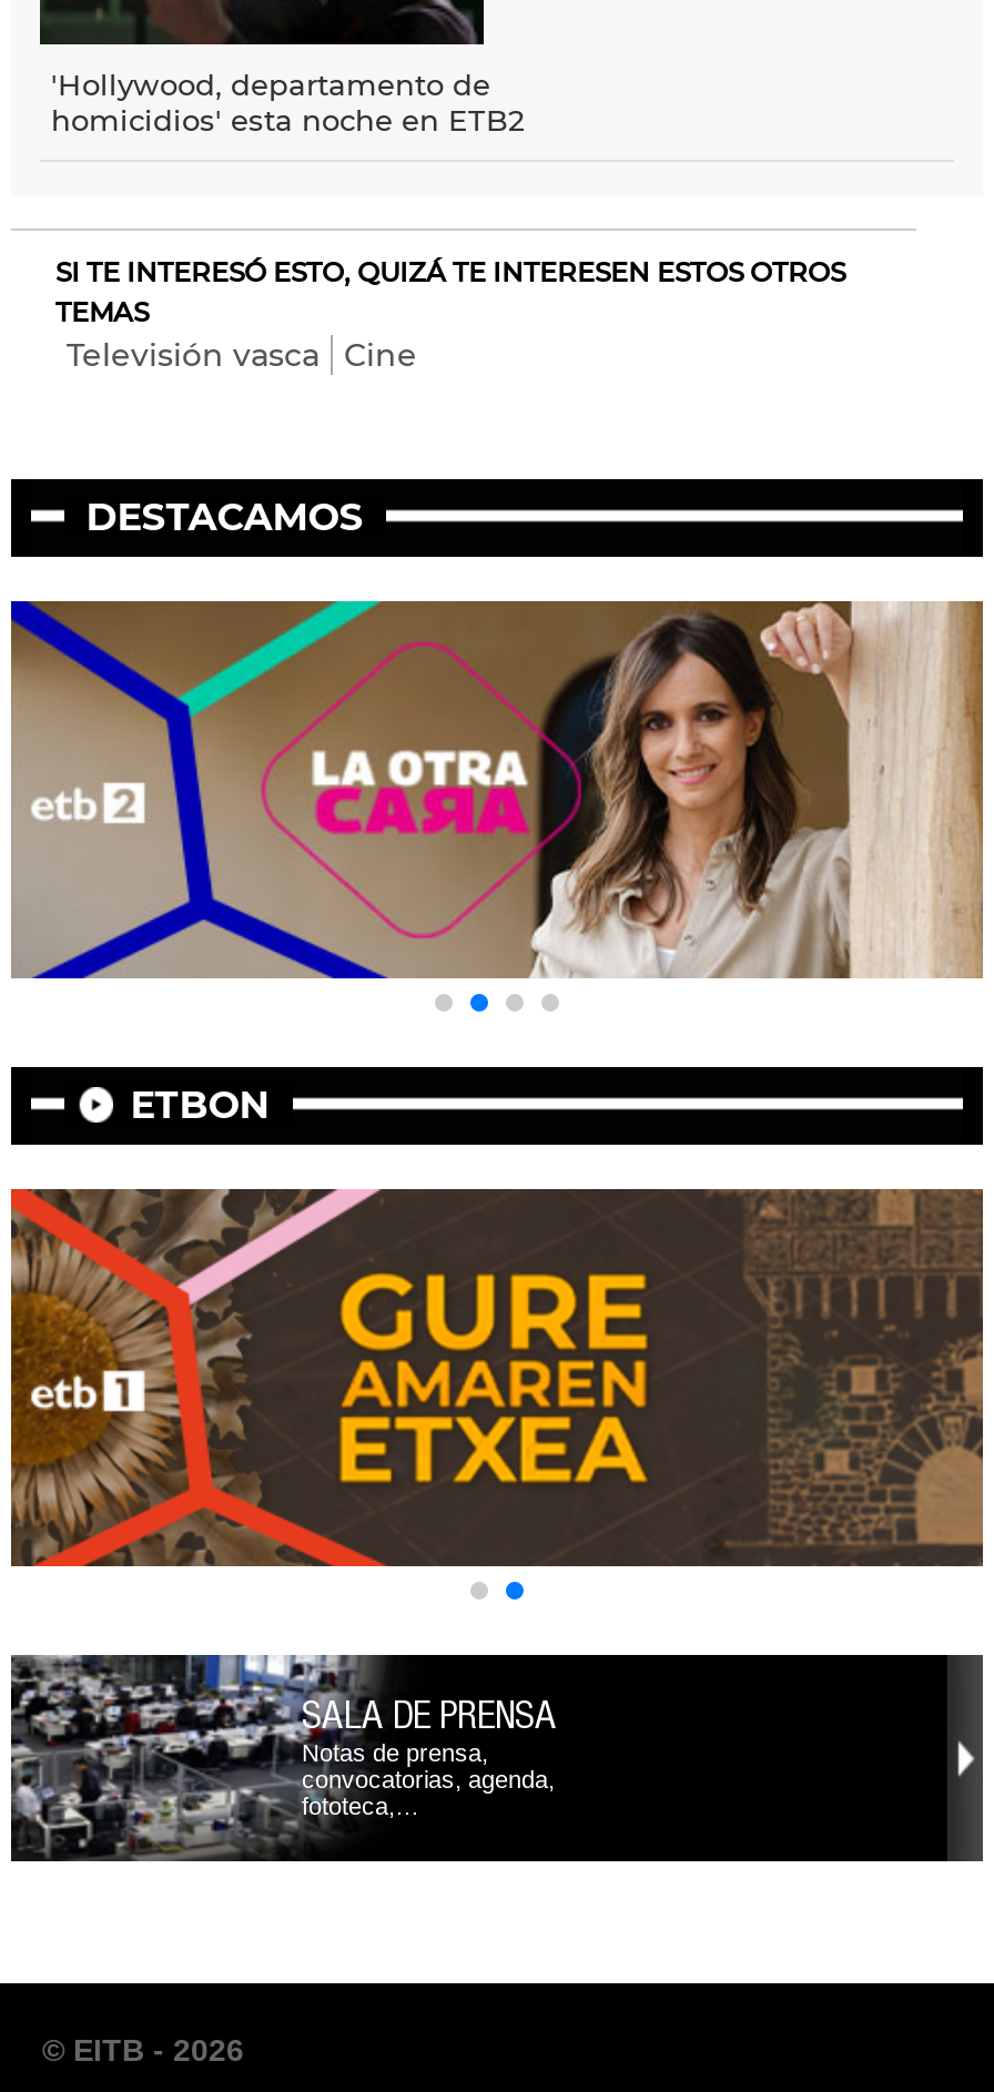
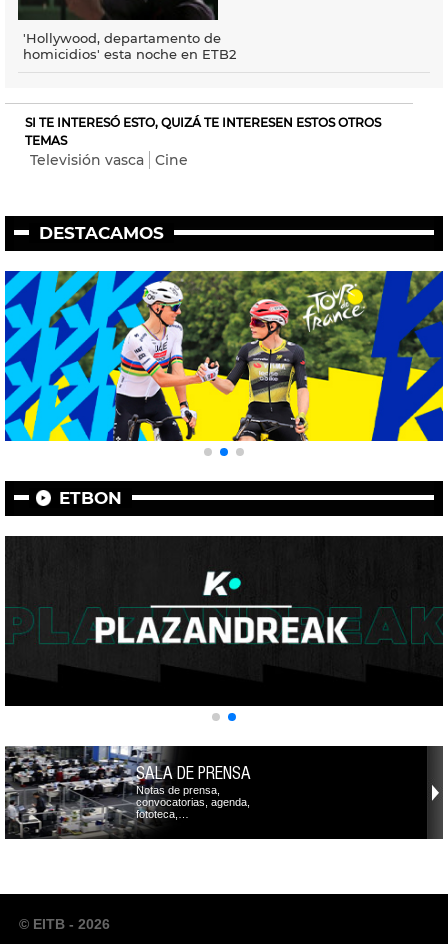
- [image]
+ [image]

- [image]
+ [image]
